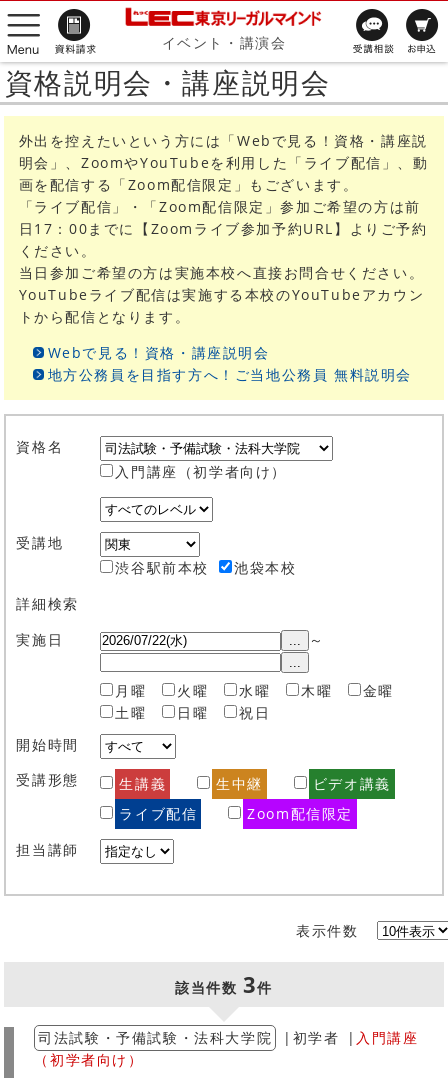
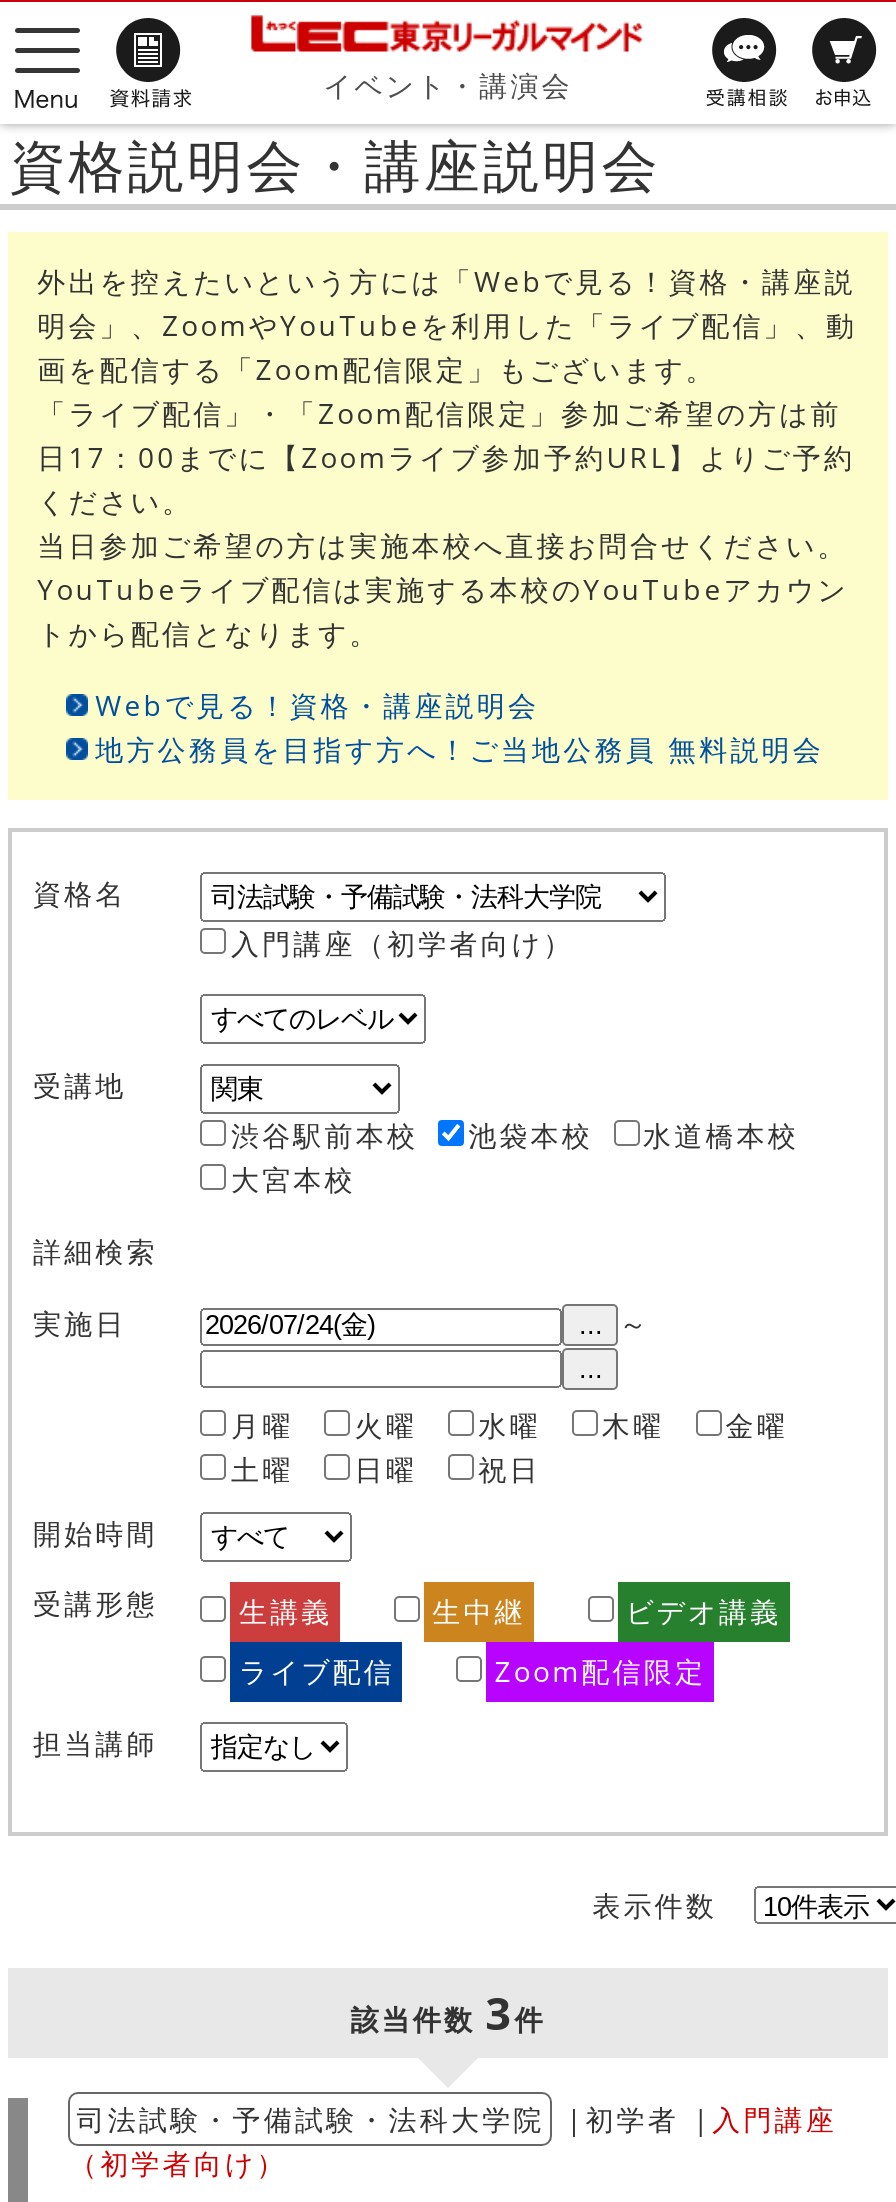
+ 水道橋本校
+ 大宮本校
